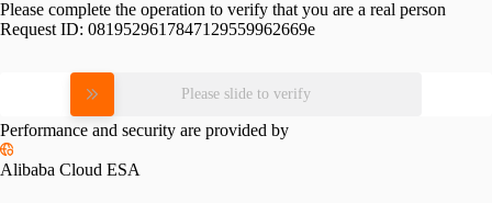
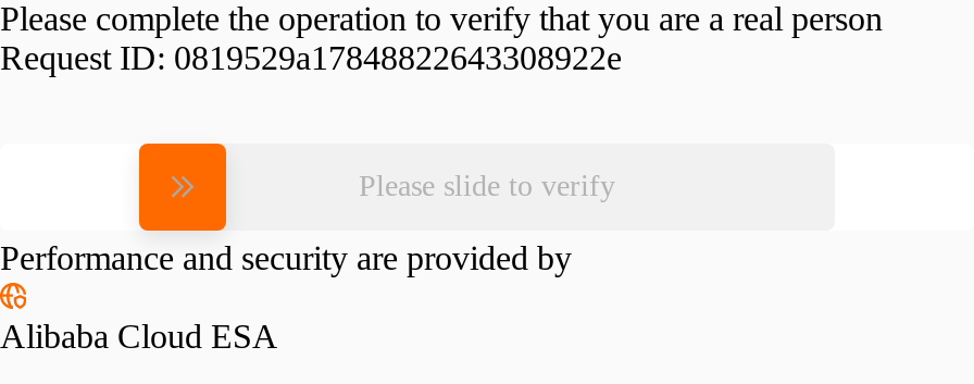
- Request ID: 0819529617847129559962669e
+ Request ID: 0819529a17848822643308922e
